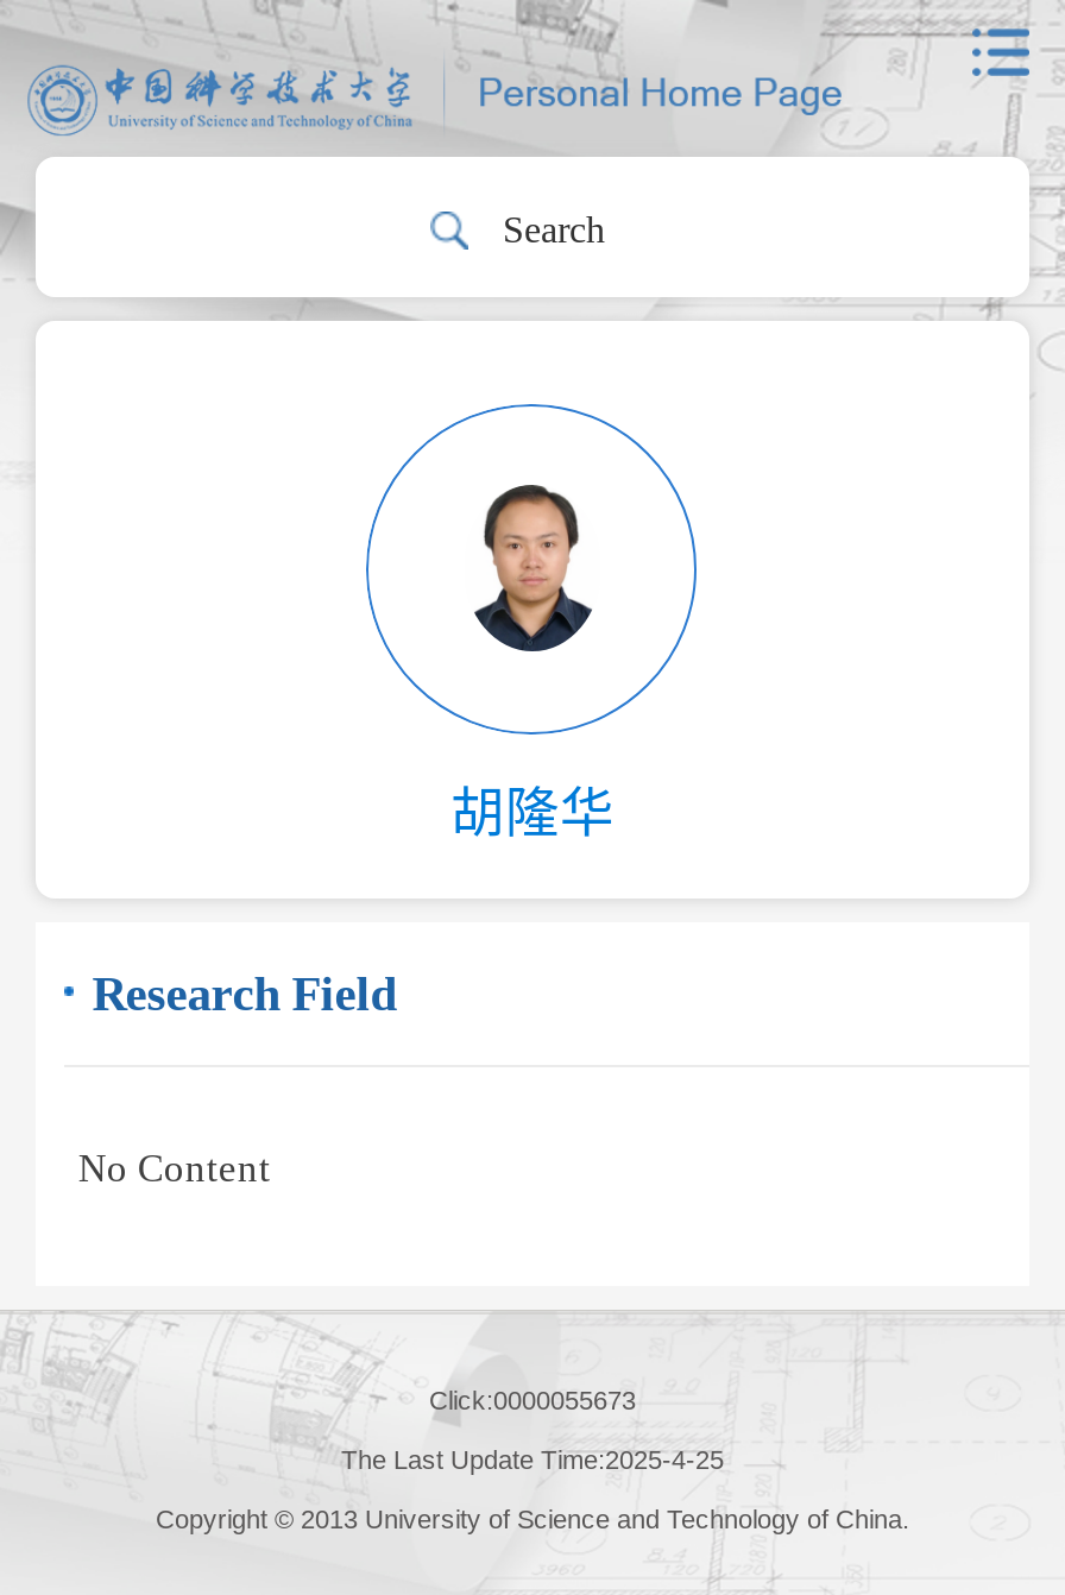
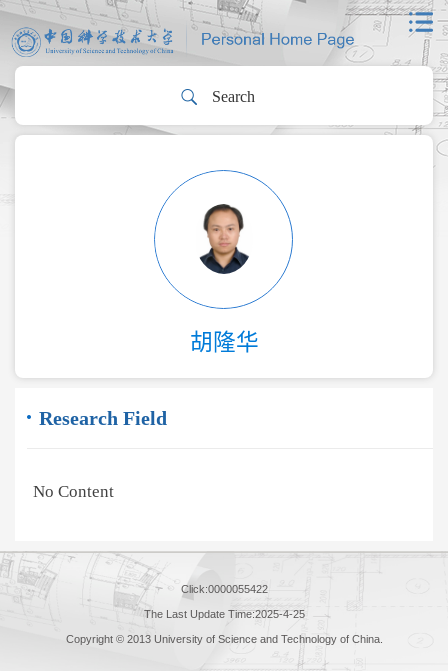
- Click:0000055673
+ Click:0000055422
